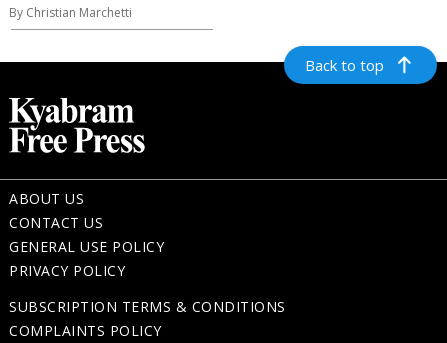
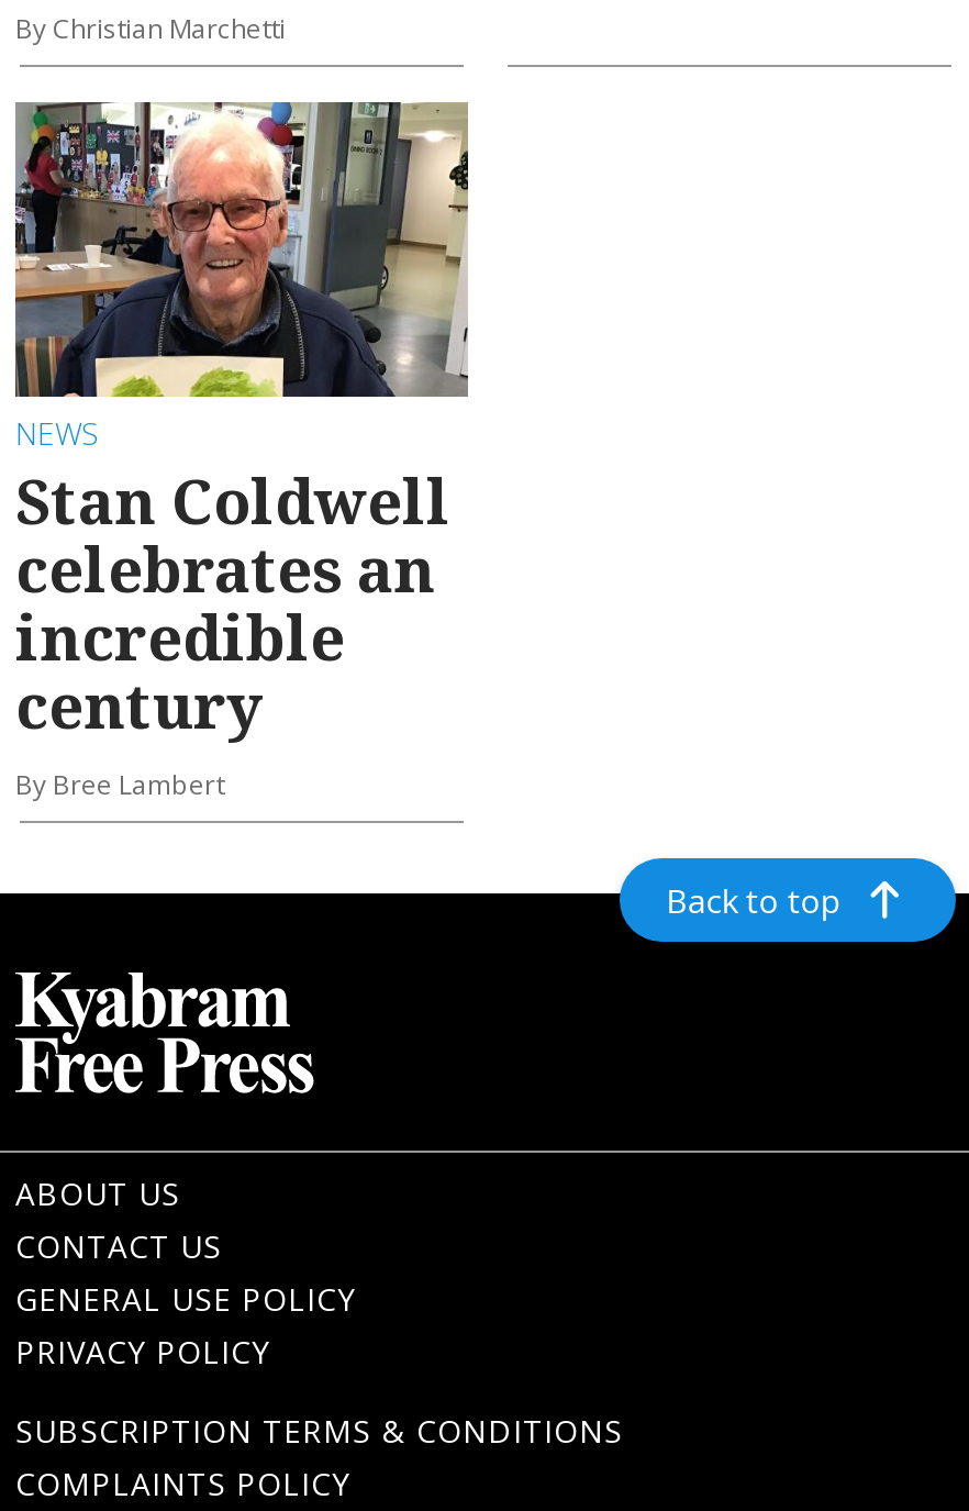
+ [image]
+ NEWS
+ Stan Coldwell
+ celebrates an
+ incredible
+ century
+ By Bree Lambert
